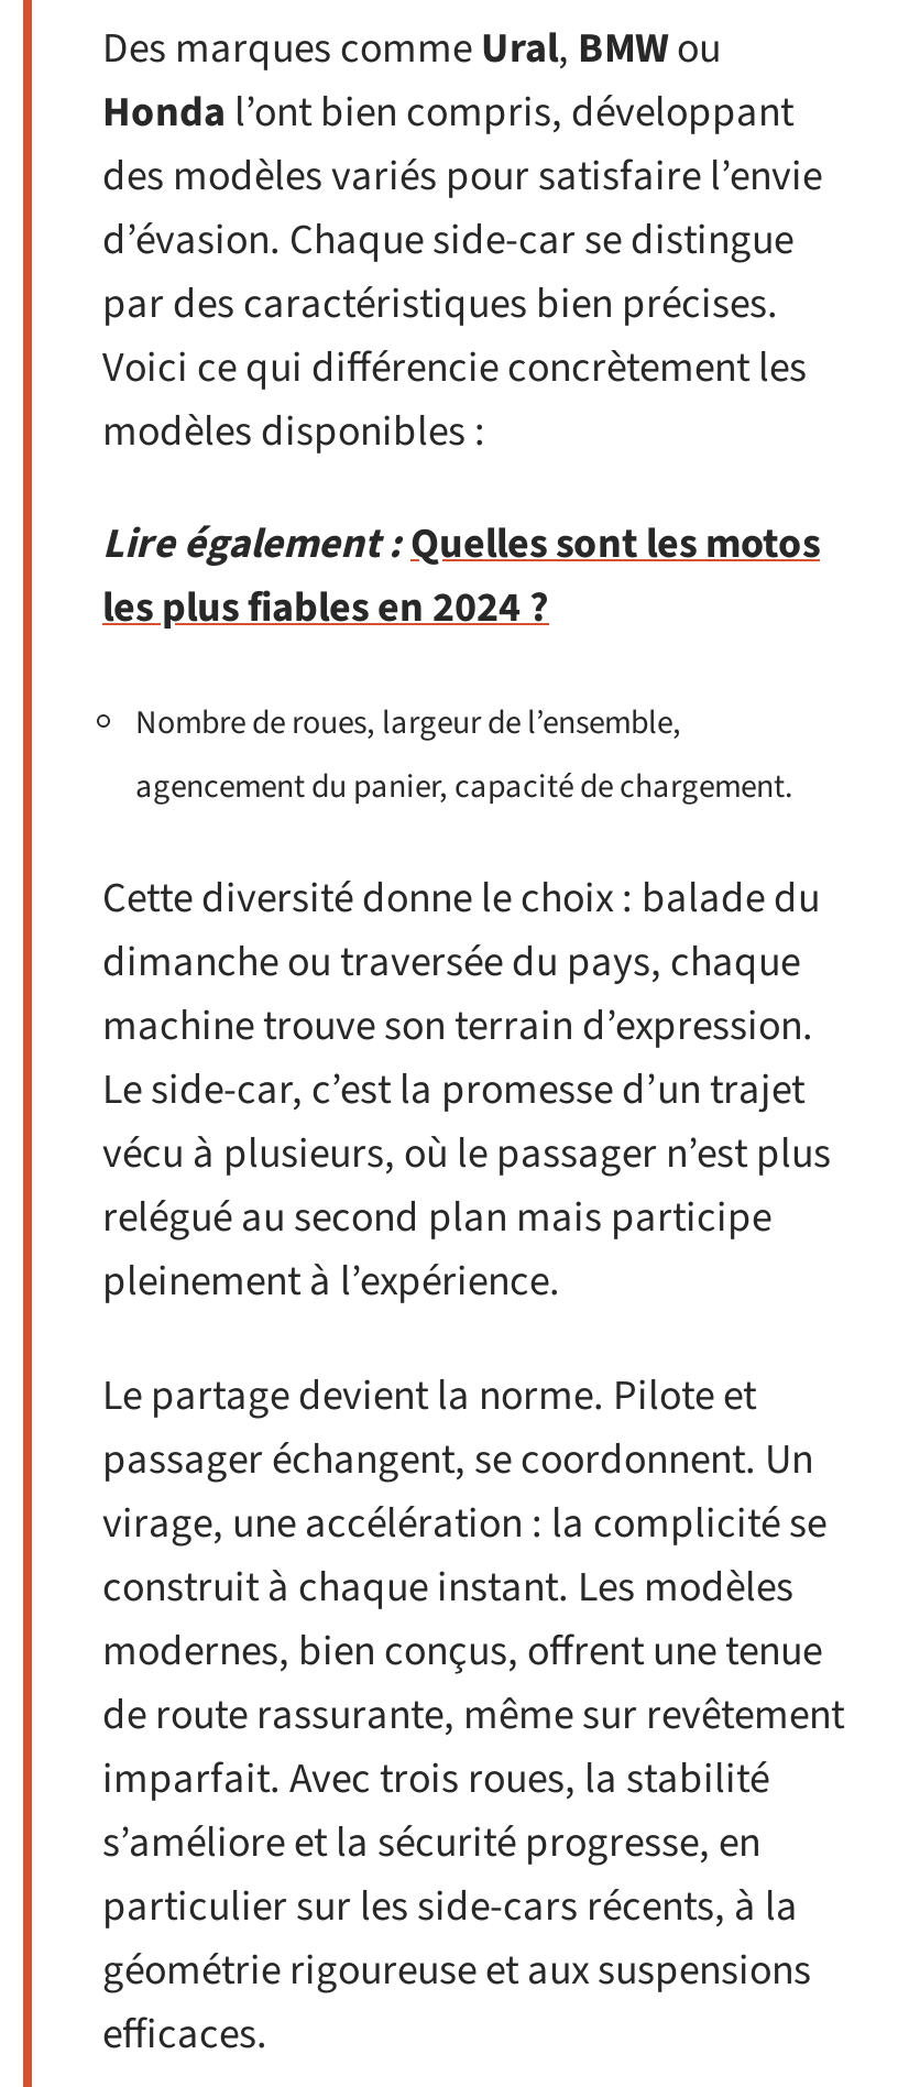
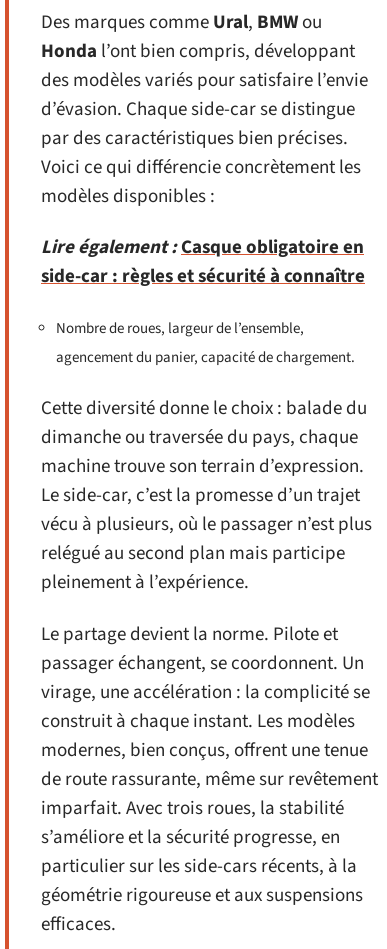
- Lire également : Quelles sont les motos
- les plus fiables en 2024 ?
+ Lire également : Casque obligatoire en
+ side-car : règles et sécurité à connaître
